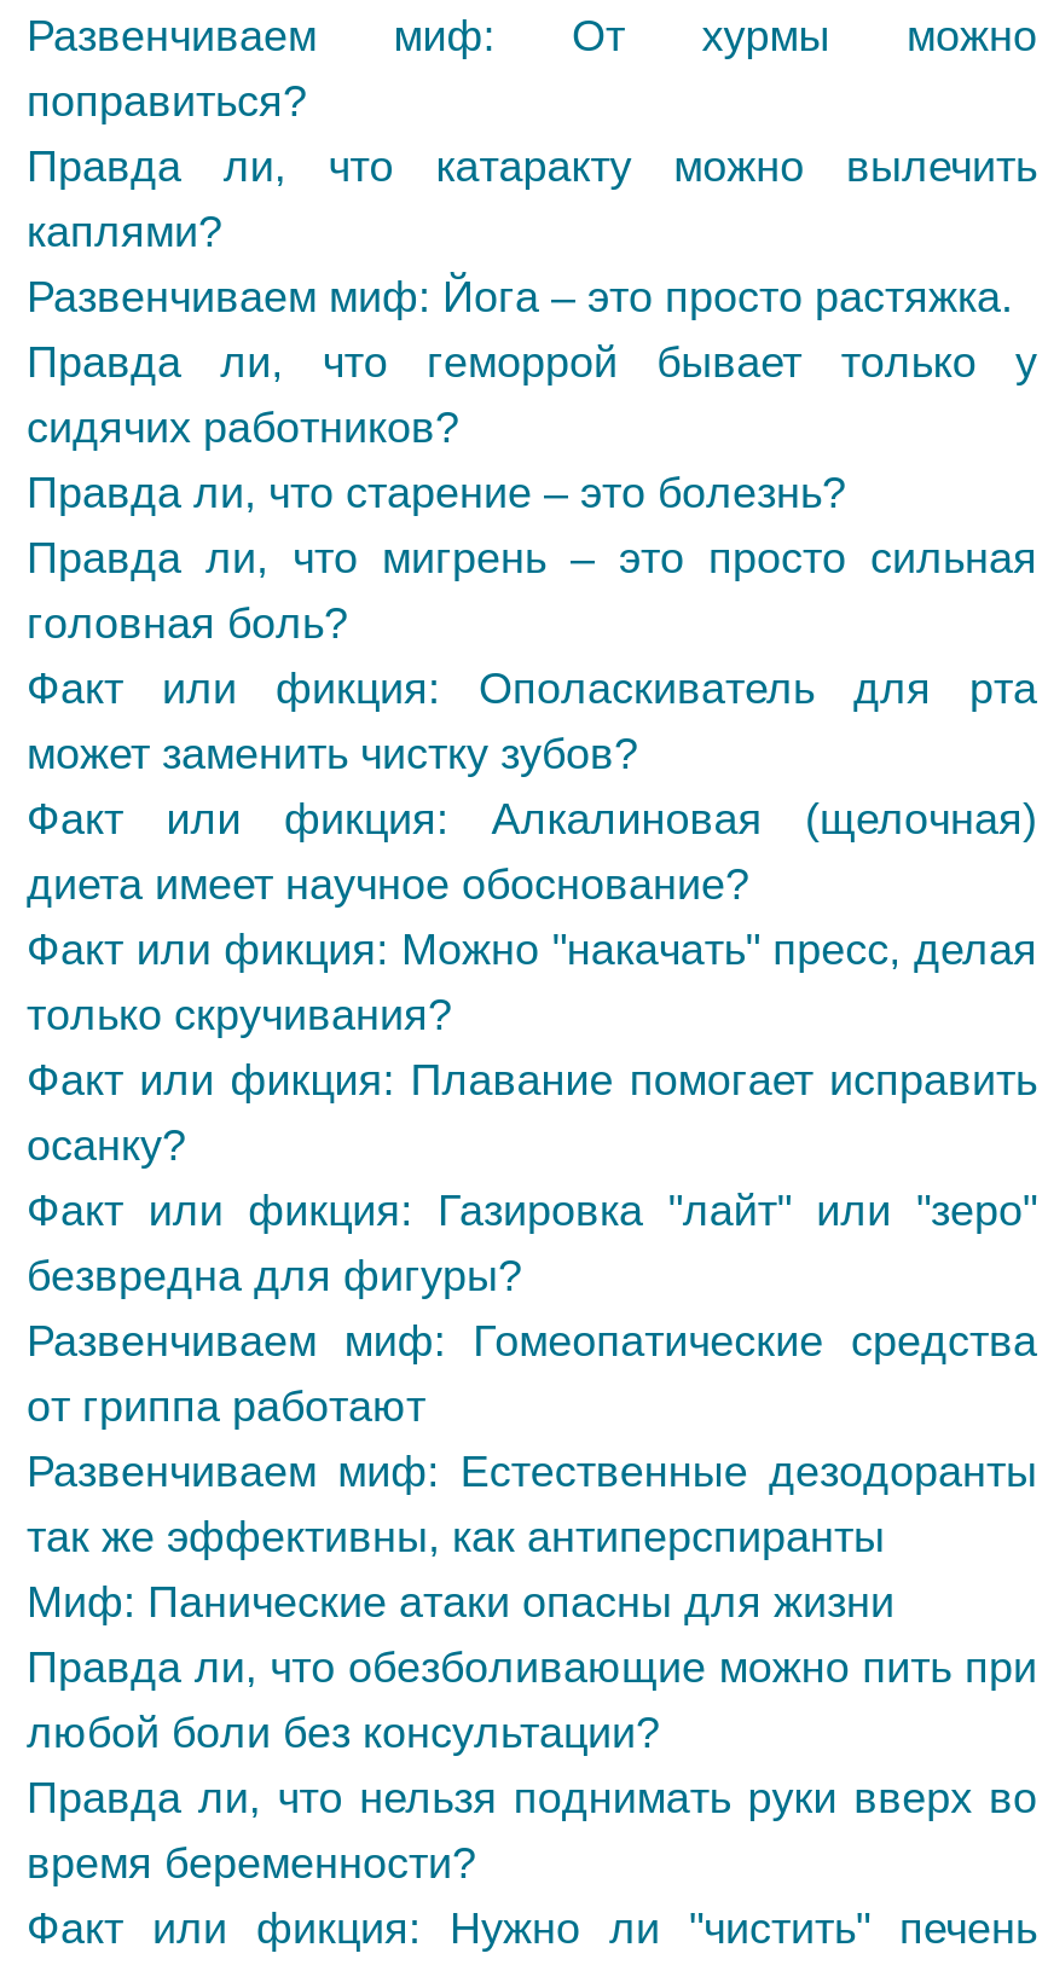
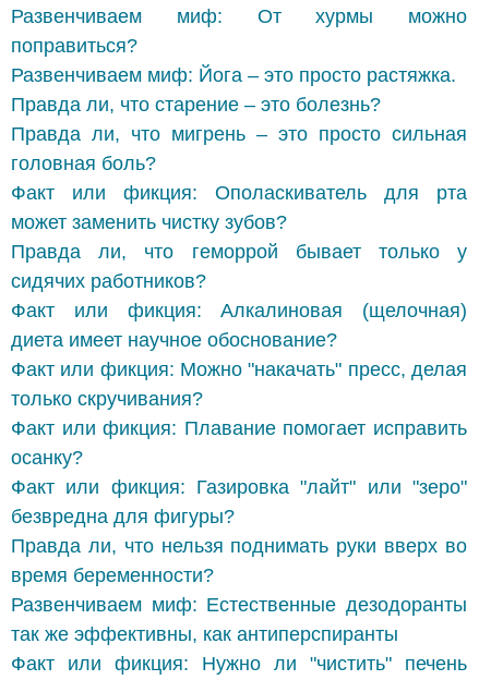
- Правда ли, что катаракту можно вылечить
- каплями?

moved down: Правда ли, что геморрой бывает только у | сидячих работников?

- Развенчиваем миф: Гомеопатические средства
- от гриппа работают
- Миф: Панические атаки опасны для жизни
- Правда ли, что обезболивающие можно пить при
- любой боли без консультации?

moved down: Развенчиваем миф: Естественные дезодоранты | так же эффективны, как антиперспиранты

moved up: Правда ли, что нельзя поднимать руки вверх во | время беременности?
